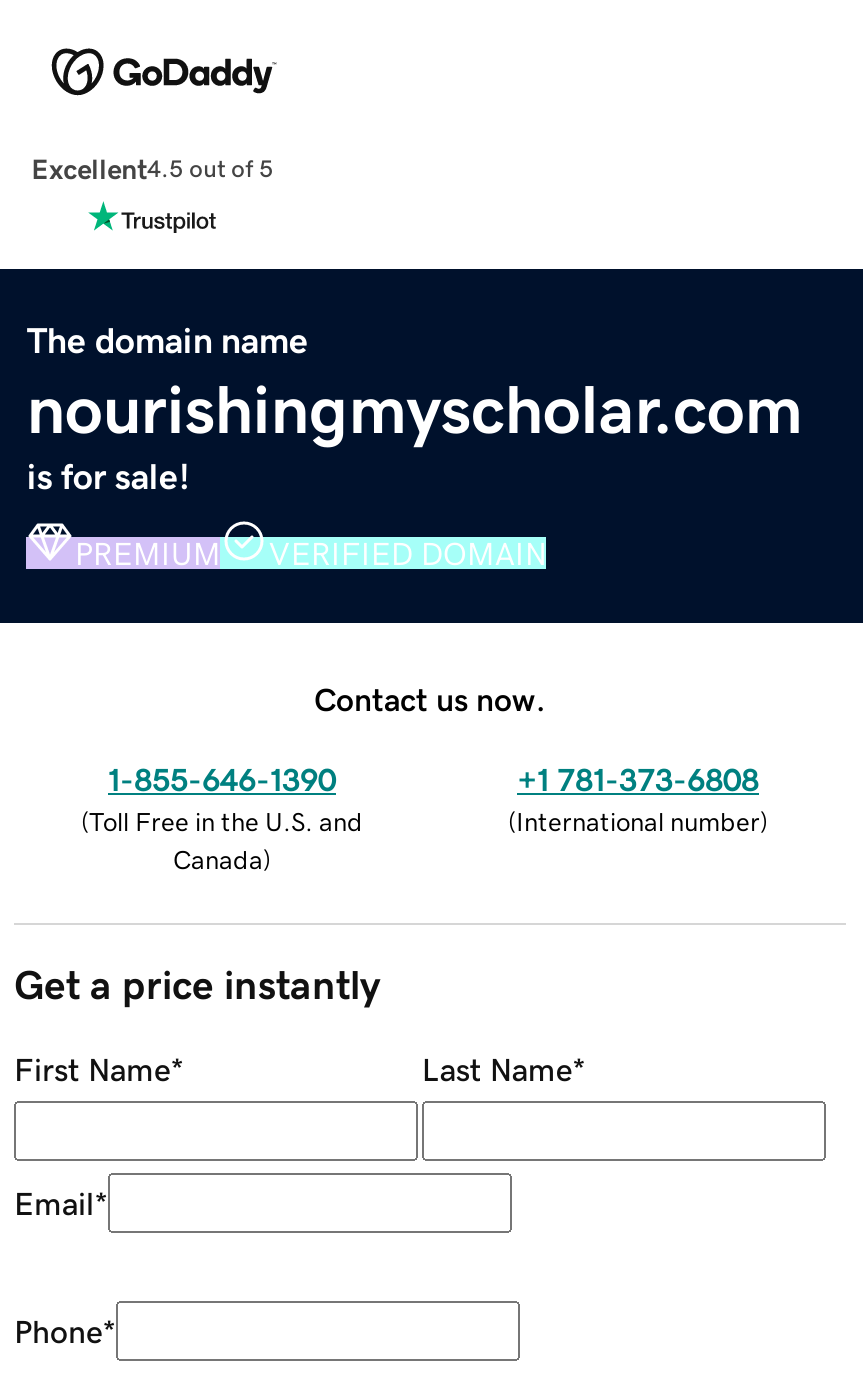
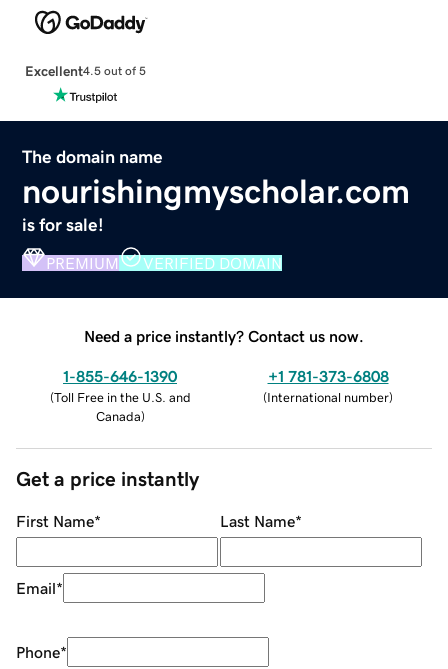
- Contact us now.
+ Need a price instantly? Contact us now.
